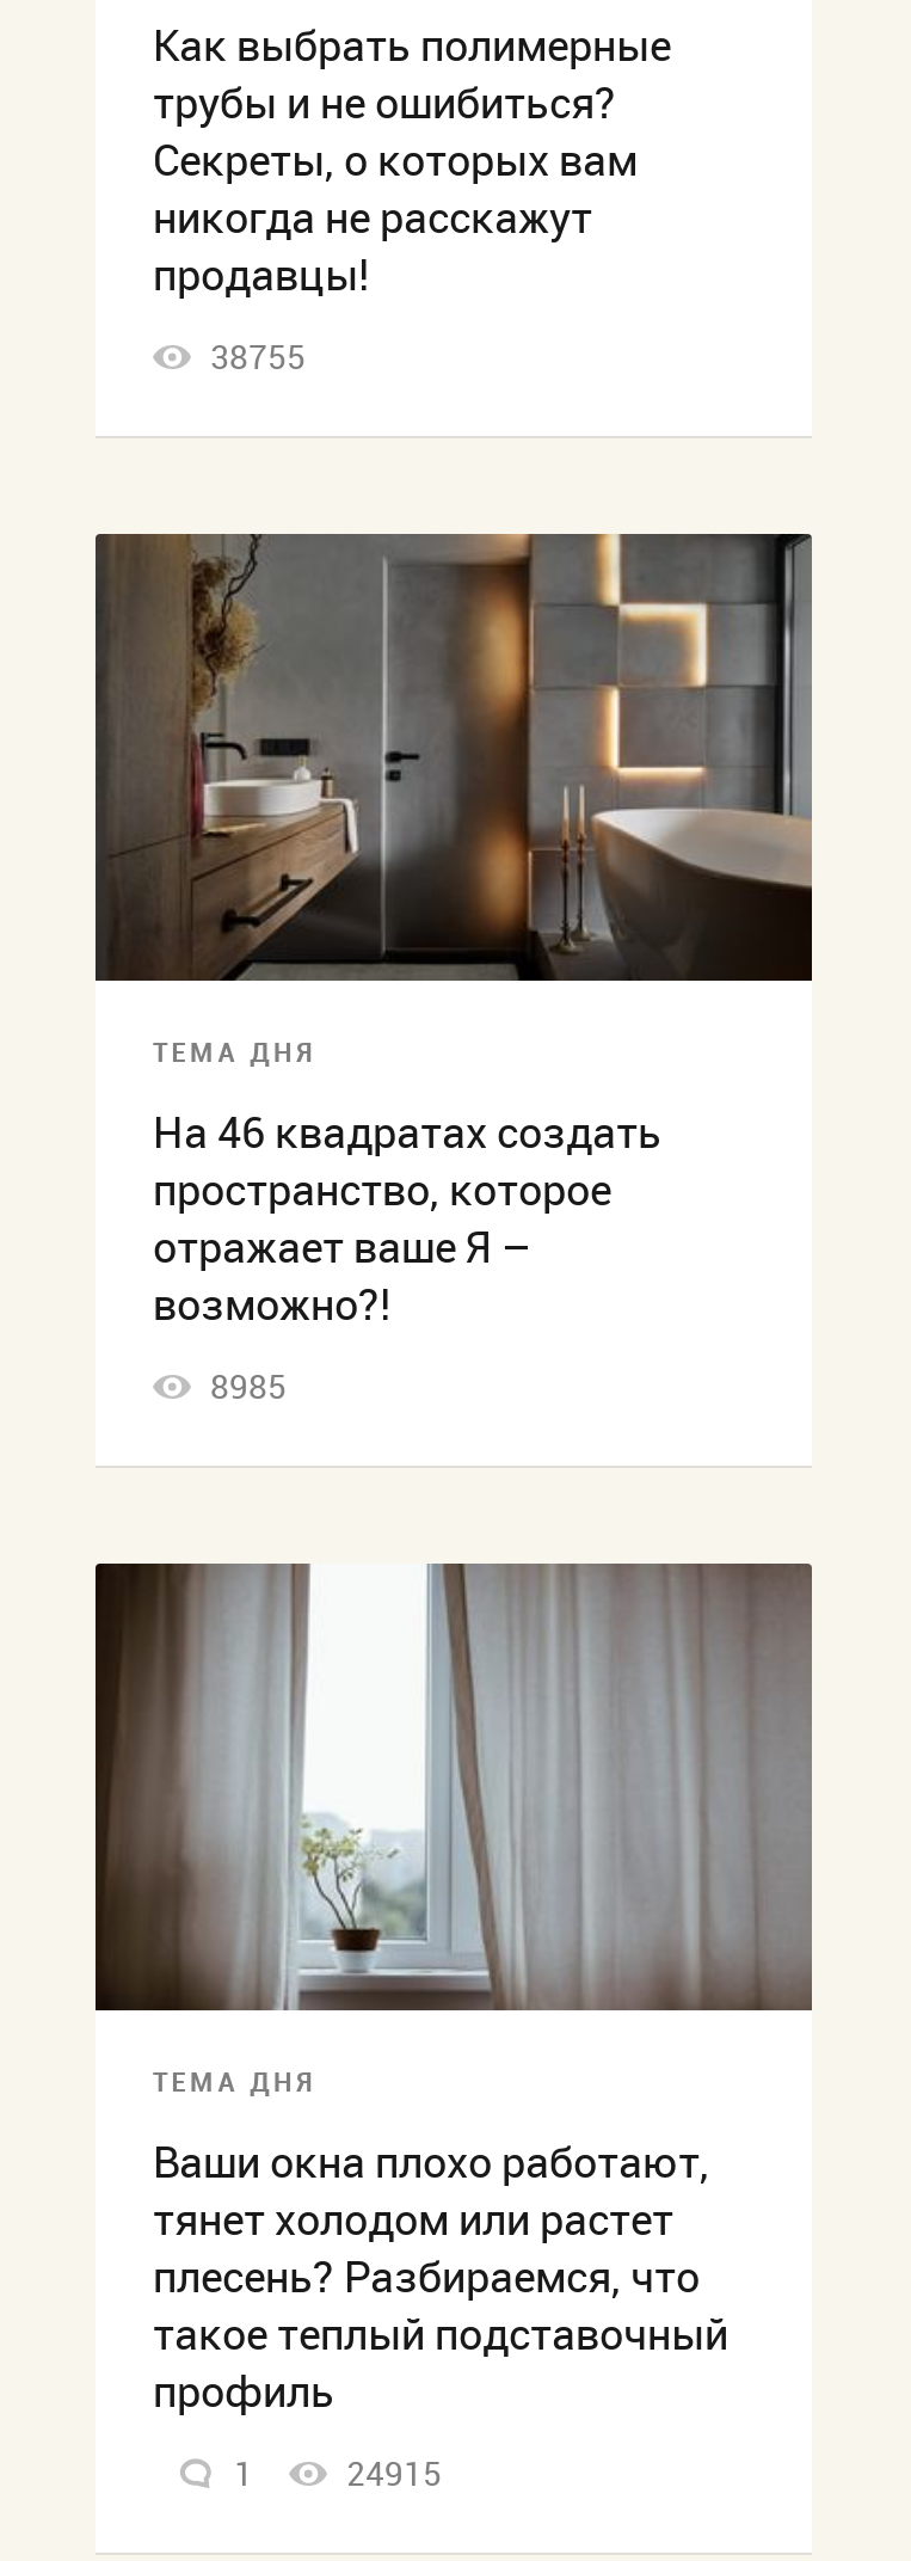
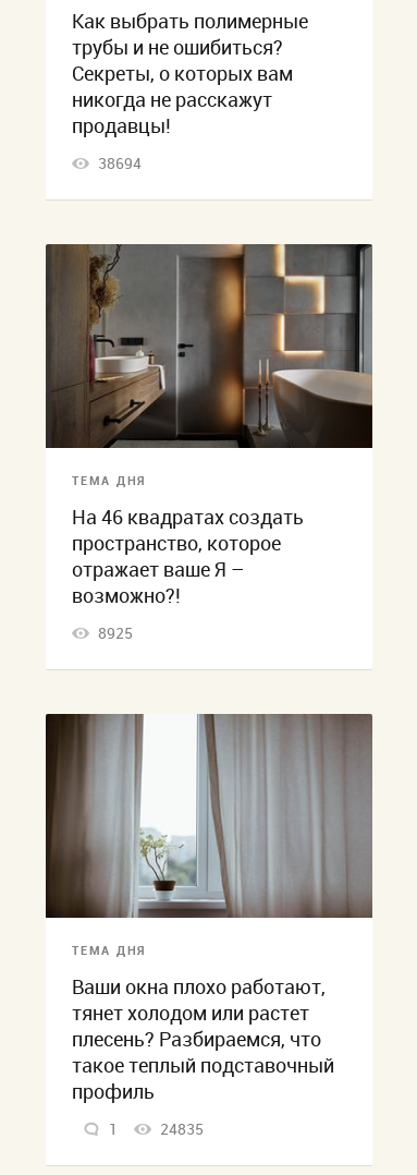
- 38755
+ 38694

- 8985
+ 8925

- 24915
+ 24835
